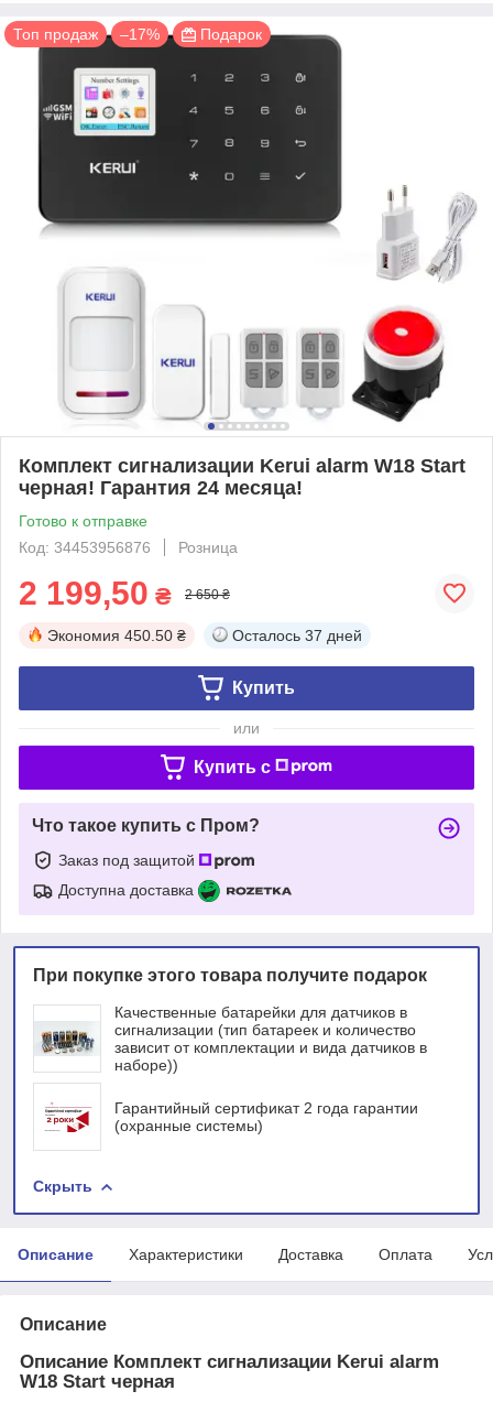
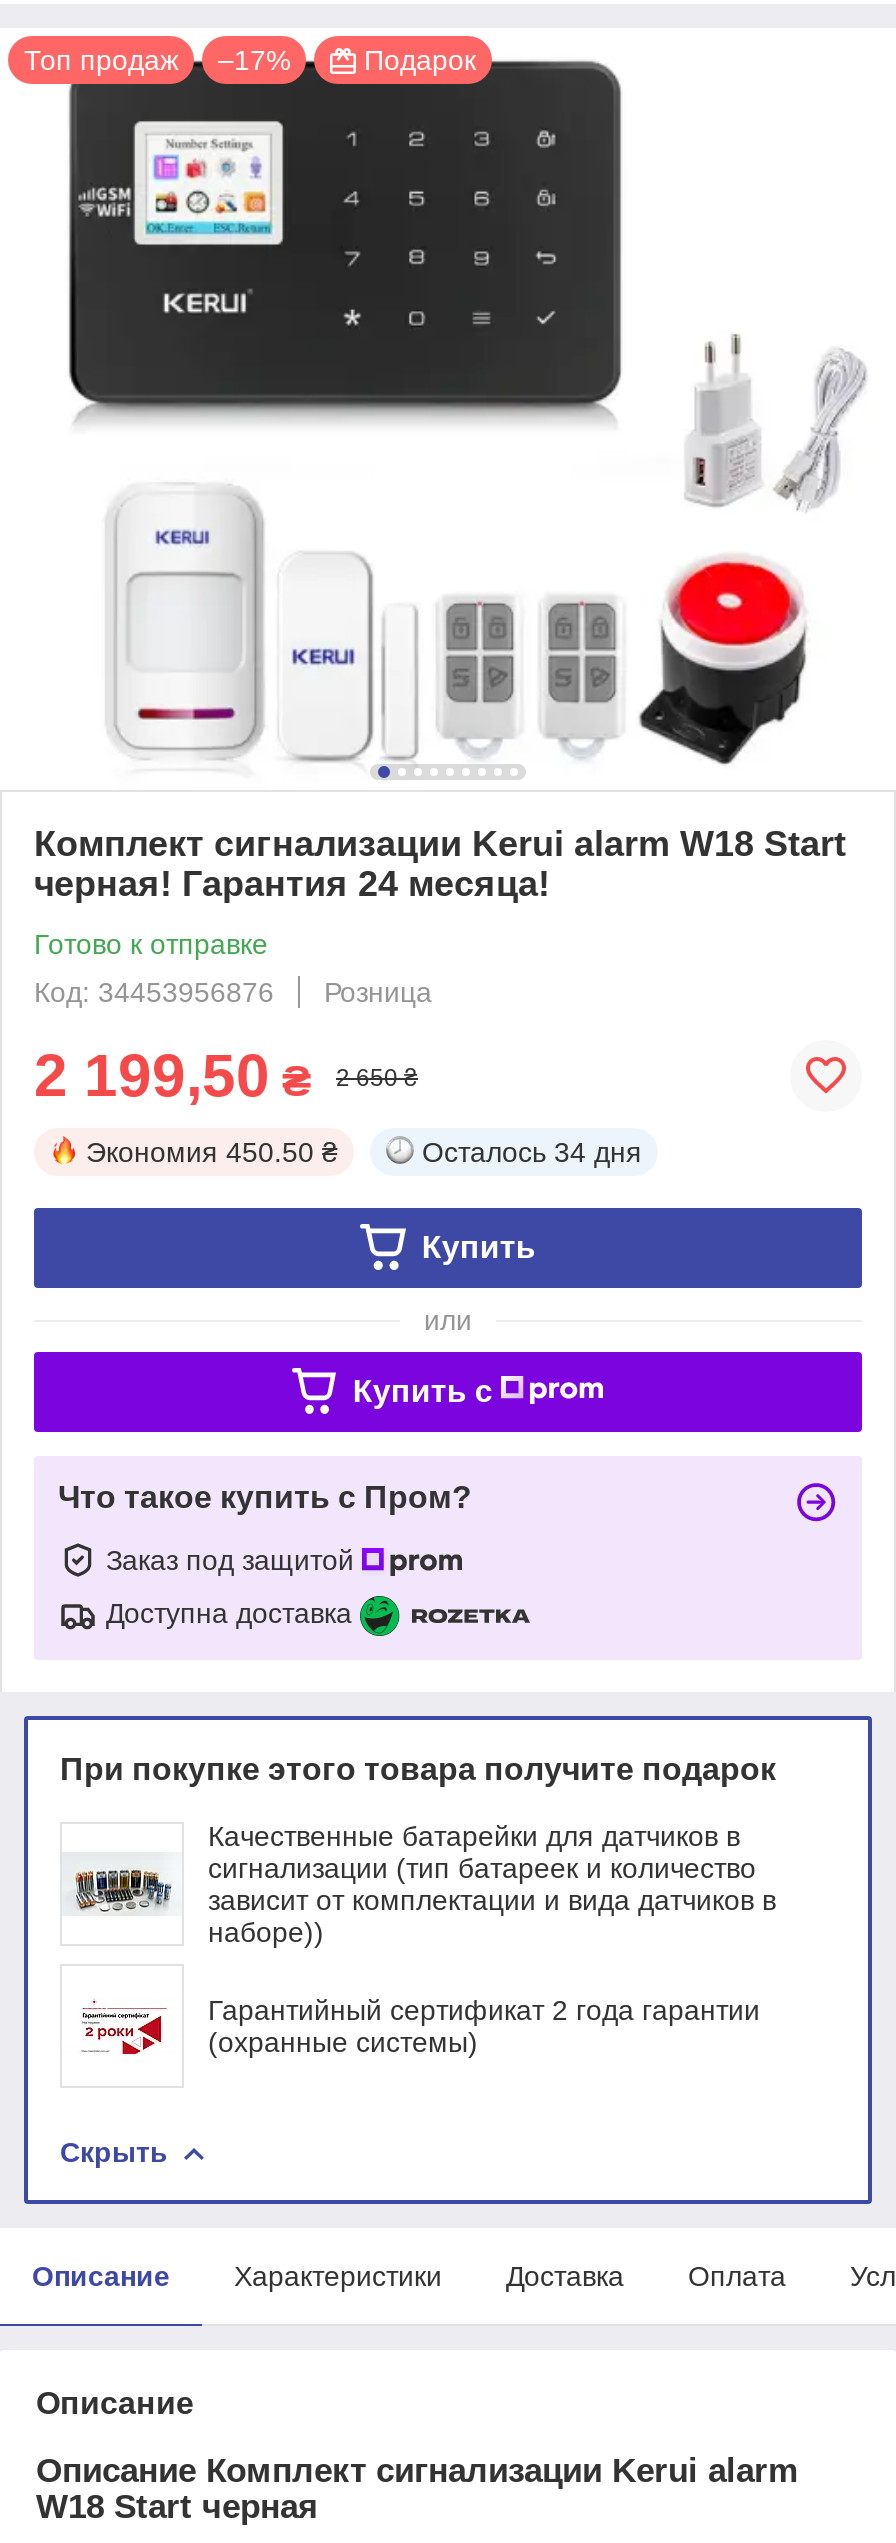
- Осталось 37 дней
+ Осталось 34 дня
